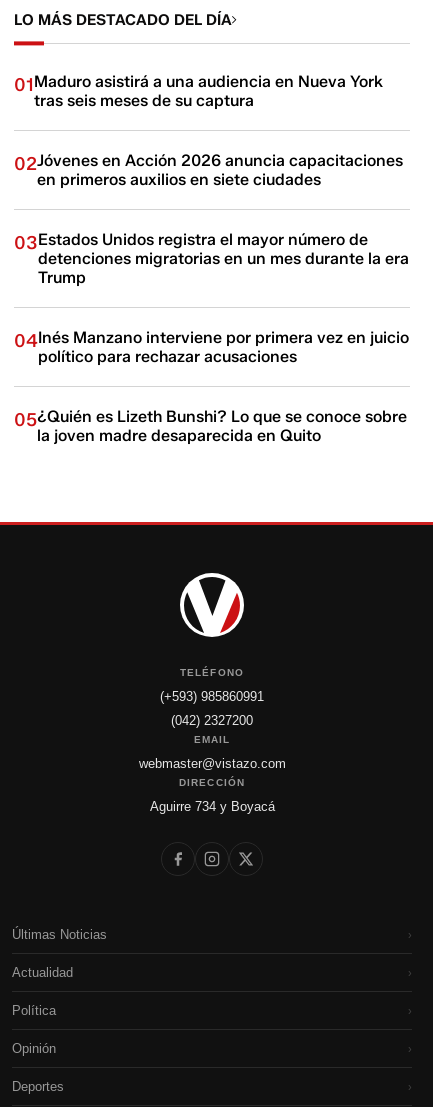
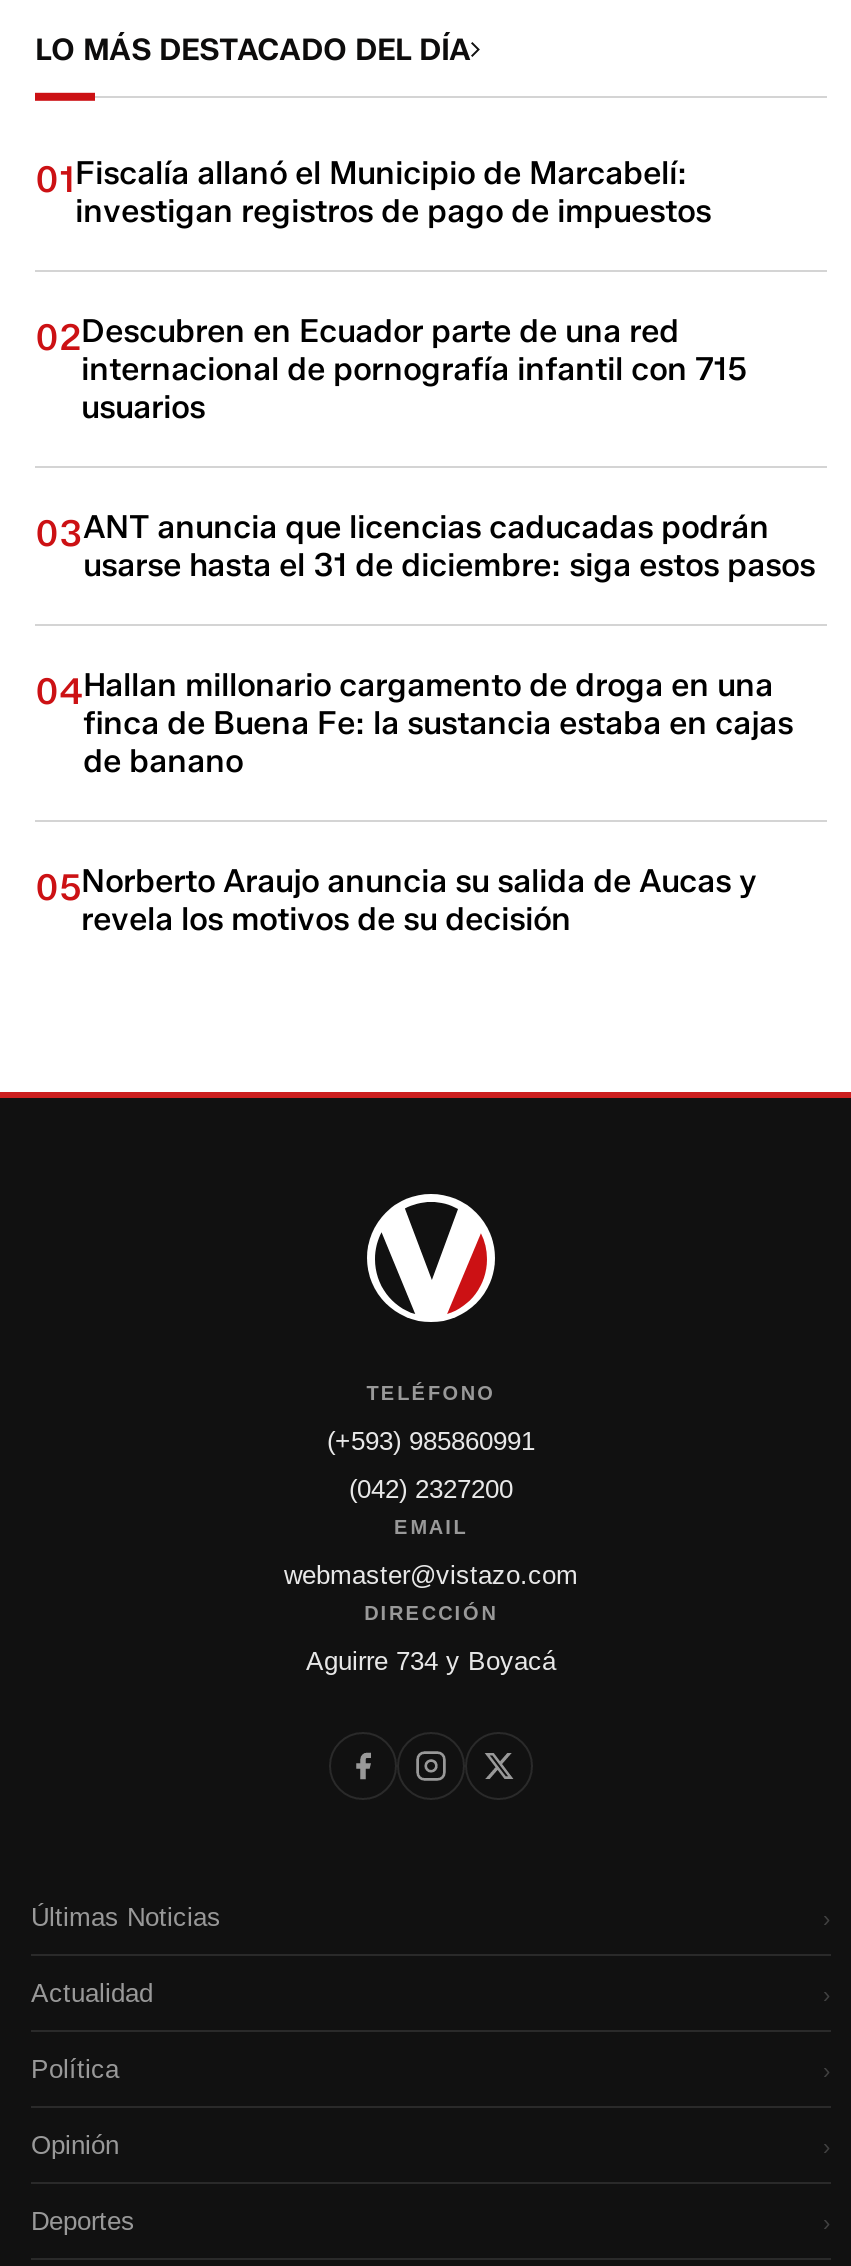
- 01Maduro asistirá a una audiencia en Nueva York
- tras seis meses de su captura
+ 01Fiscalía allanó el Municipio de Marcabelí:
+ investigan registros de pago de impuestos

- 02Jóvenes en Acción 2026 anuncia capacitaciones
- en primeros auxilios en siete ciudades
+ 02Descubren en Ecuador parte de una red
+ internacional de pornografía infantil con 715
+ usuarios

- 03Estados Unidos registra el mayor número de
- detenciones migratorias en un mes durante la era
- Trump
+ 03ANT anuncia que licencias caducadas podrán
+ usarse hasta el 31 de diciembre: siga estos pasos

- 04Inés Manzano interviene por primera vez en juicio
- político para rechazar acusaciones
+ 04Hallan millonario cargamento de droga en una
+ finca de Buena Fe: la sustancia estaba en cajas
+ de banano

- 05¿Quién es Lizeth Bunshi? Lo que se conoce sobre
- la joven madre desaparecida en Quito
+ 05Norberto Araujo anuncia su salida de Aucas y
+ revela los motivos de su decisión
